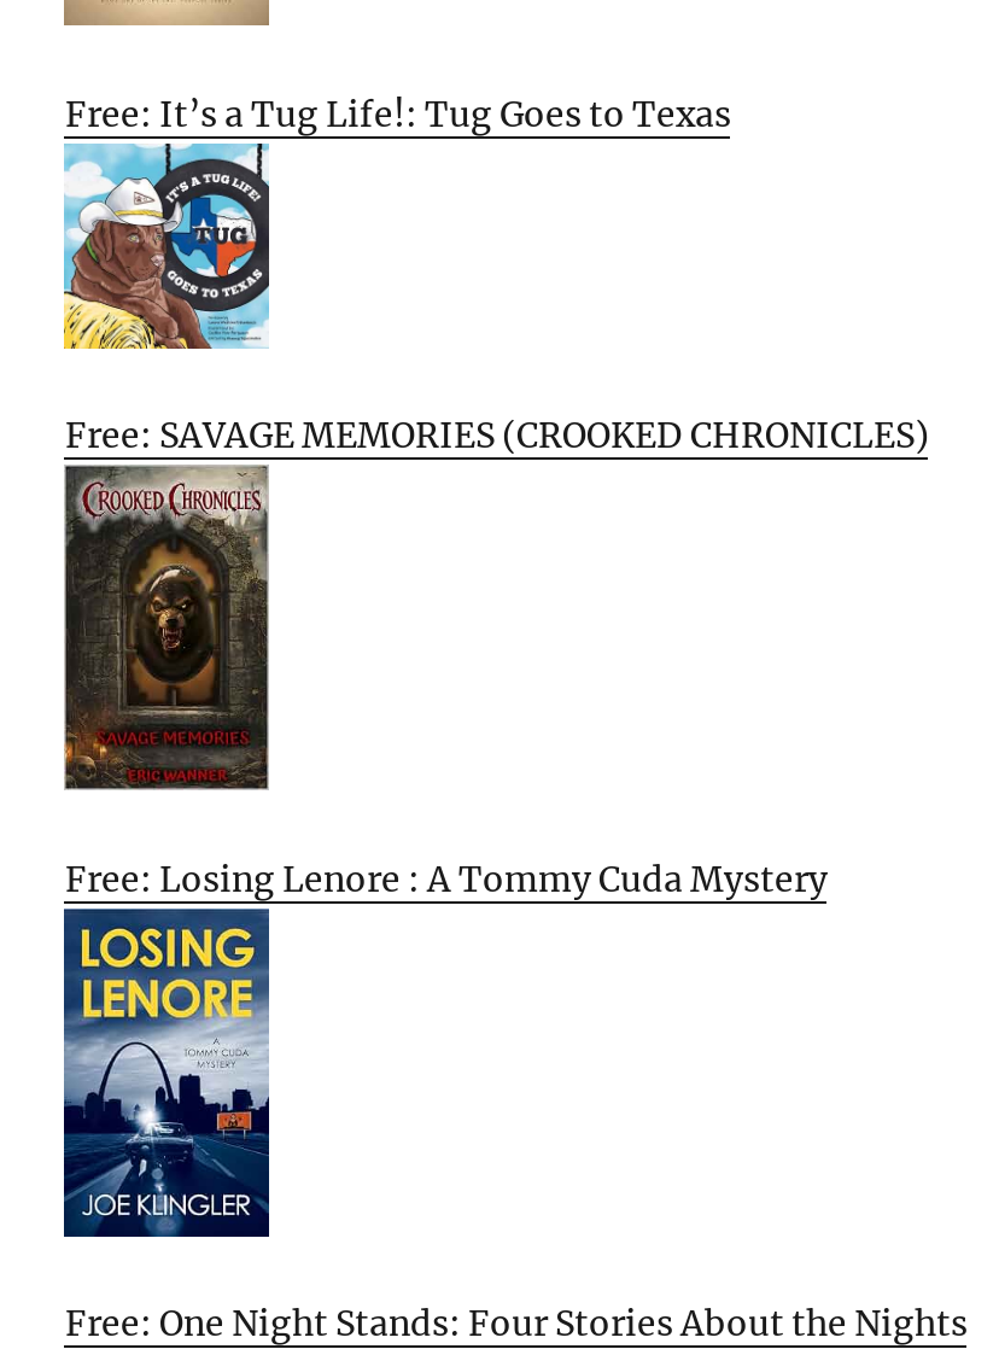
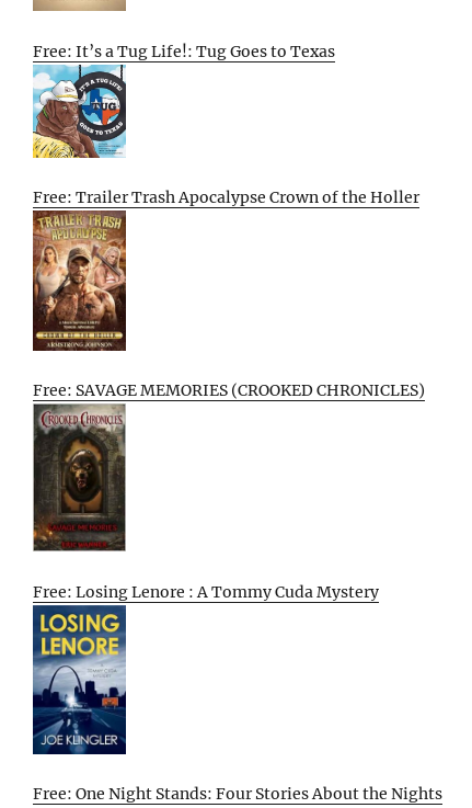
+ [image]

+ Free: Trailer Trash Apocalypse Crown of the Holler
